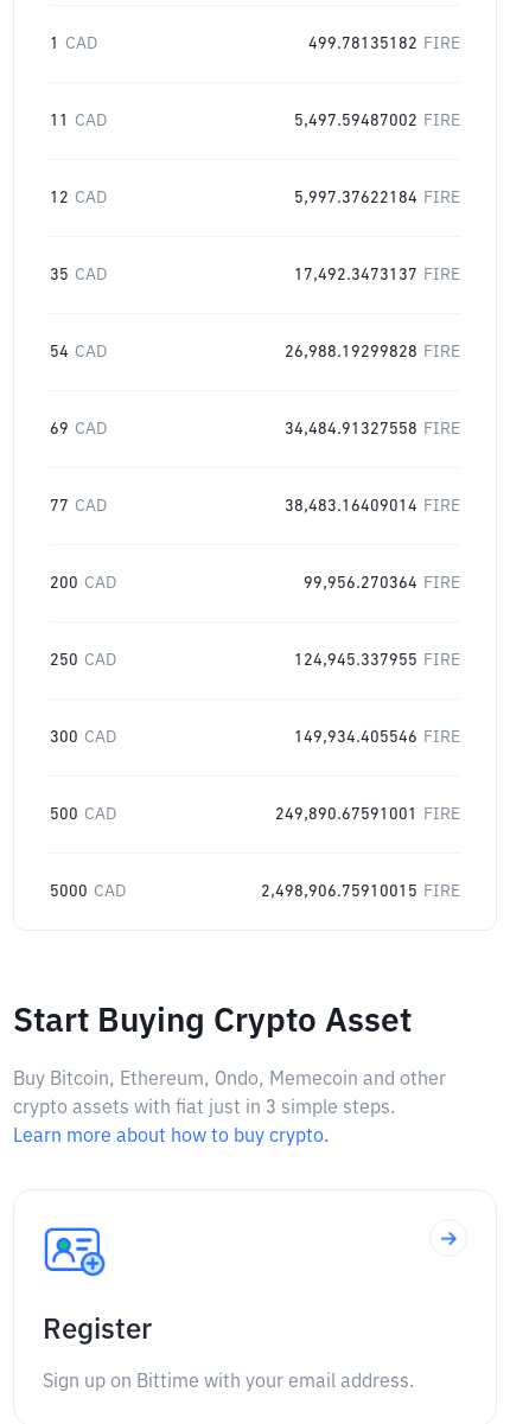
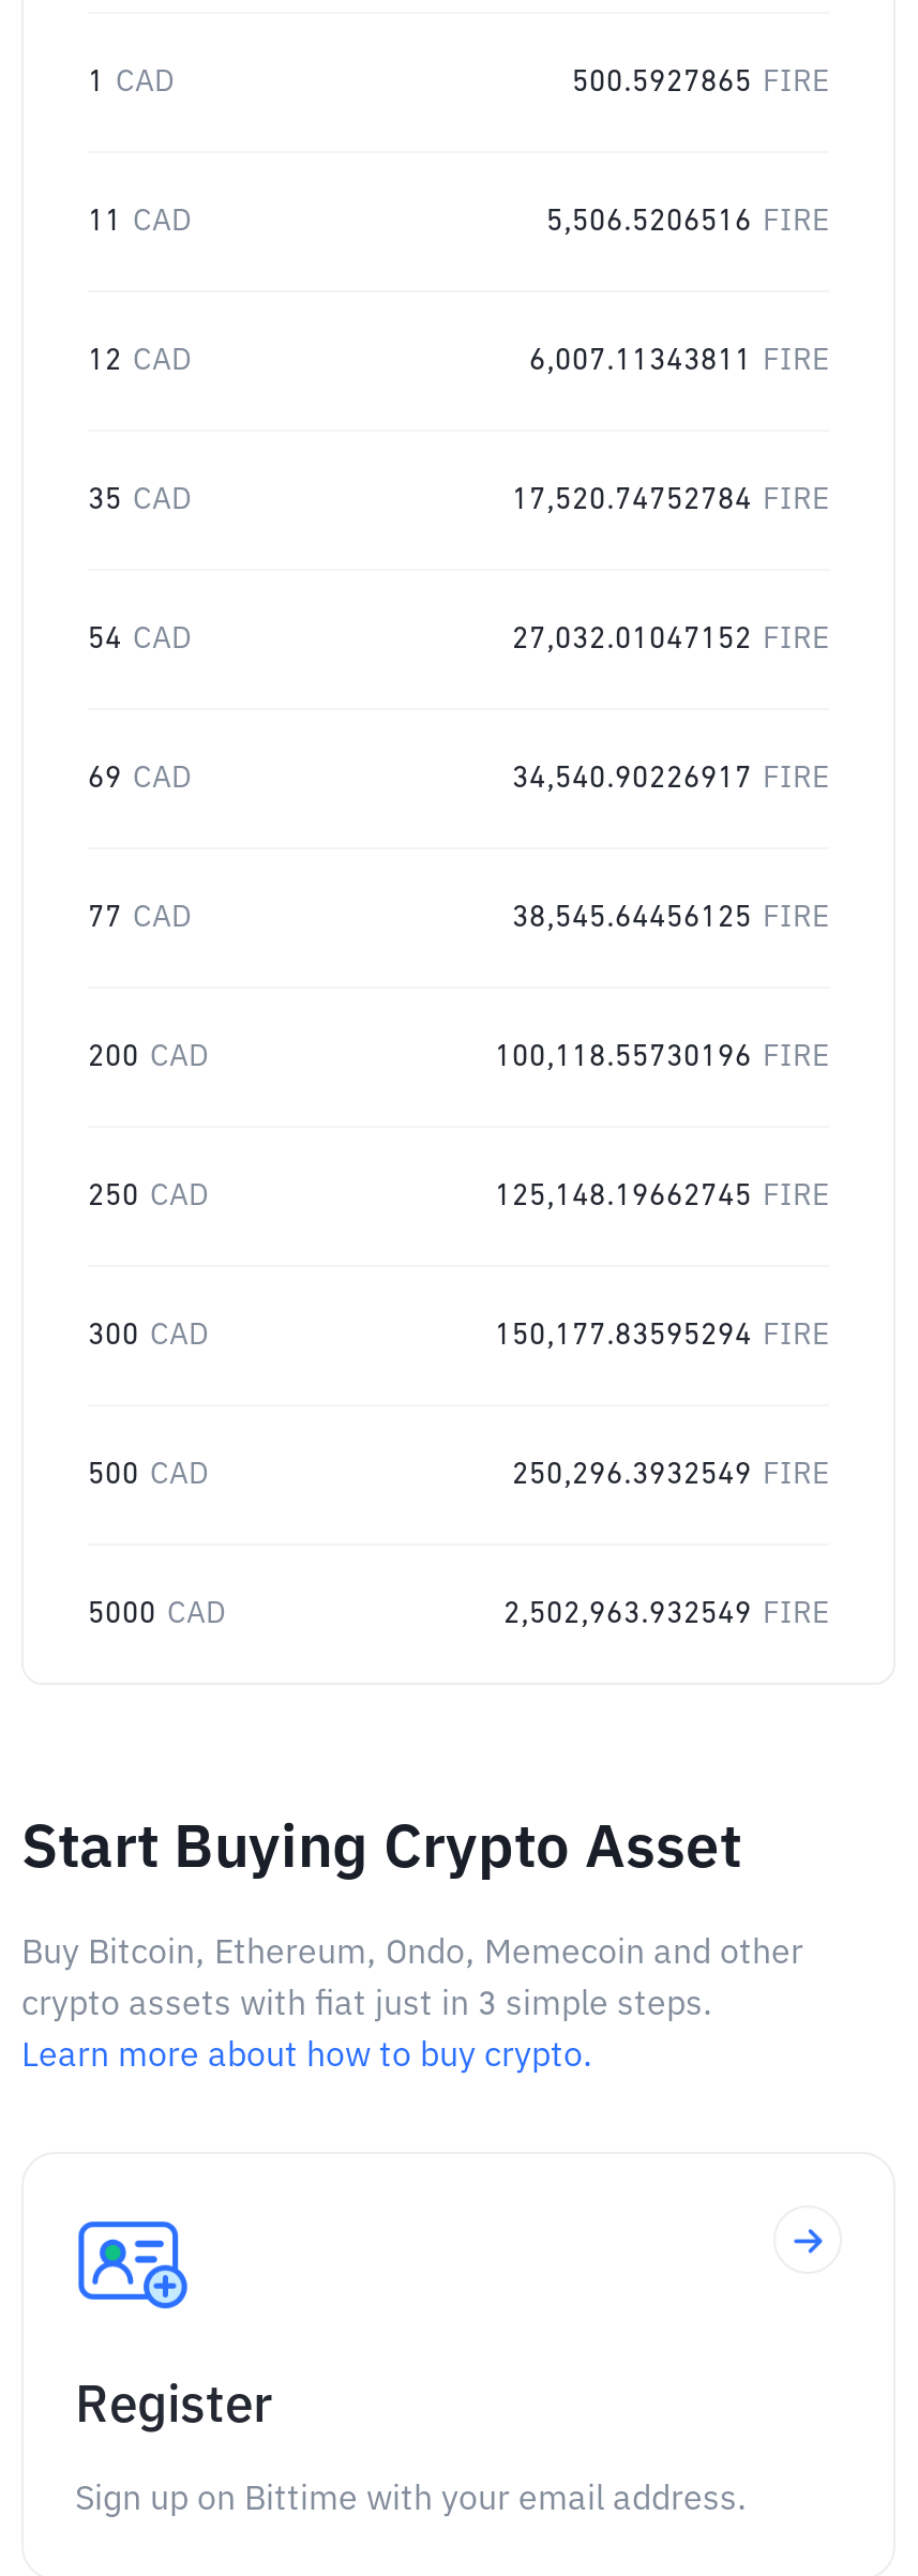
- 499.78135182 FIRE
+ 500.5927865 FIRE

- 5,497.59487002 FIRE
+ 5,506.5206516 FIRE

- 5,997.37622184 FIRE
+ 6,007.11343811 FIRE

- 17,492.3473137 FIRE
+ 17,520.74752784 FIRE

- 26,988.19299828 FIRE
+ 27,032.01047152 FIRE

- 34,484.91327558 FIRE
+ 34,540.90226917 FIRE

- 38,483.16409014 FIRE
+ 38,545.64456125 FIRE

- 99,956.270364 FIRE
+ 100,118.55730196 FIRE

- 124,945.337955 FIRE
+ 125,148.19662745 FIRE

- 149,934.405546 FIRE
+ 150,177.83595294 FIRE

- 249,890.67591001 FIRE
+ 250,296.3932549 FIRE

- 2,498,906.75910015 FIRE
+ 2,502,963.932549 FIRE
